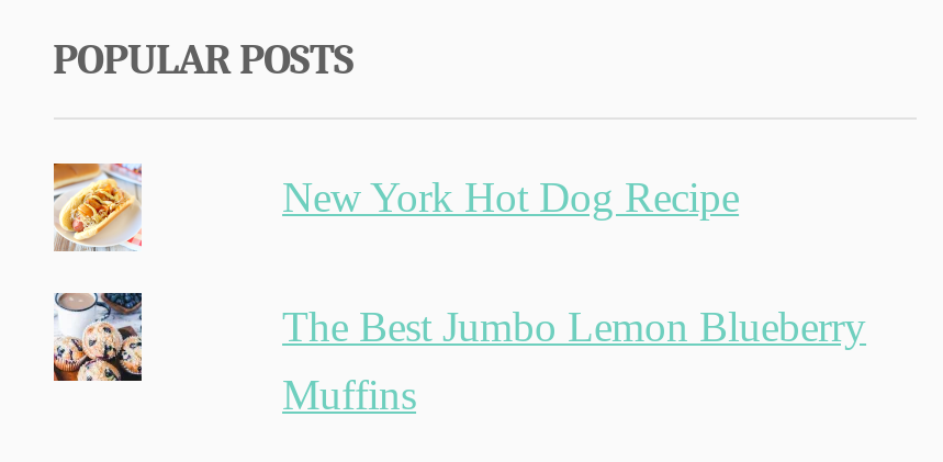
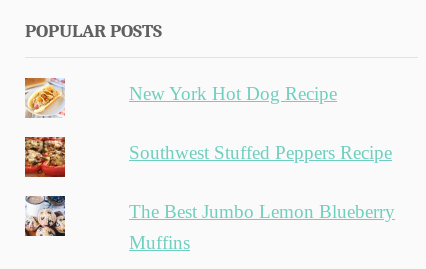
+ [image]

+ Southwest Stuffed Peppers Recipe
